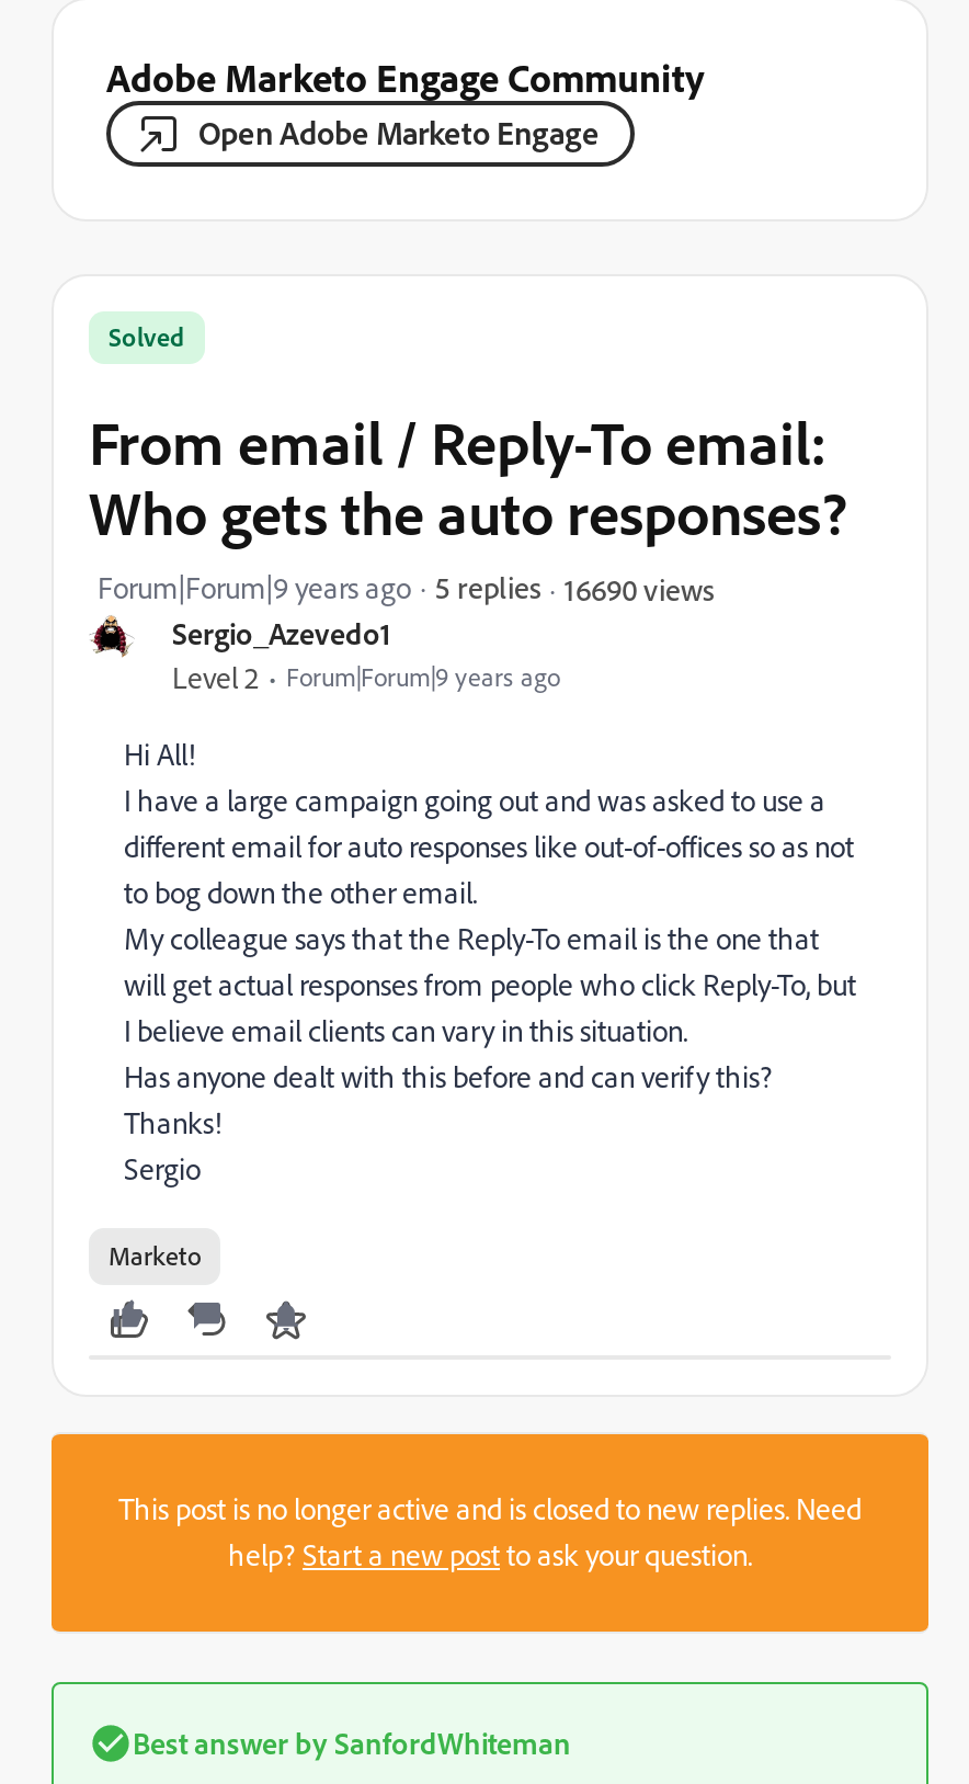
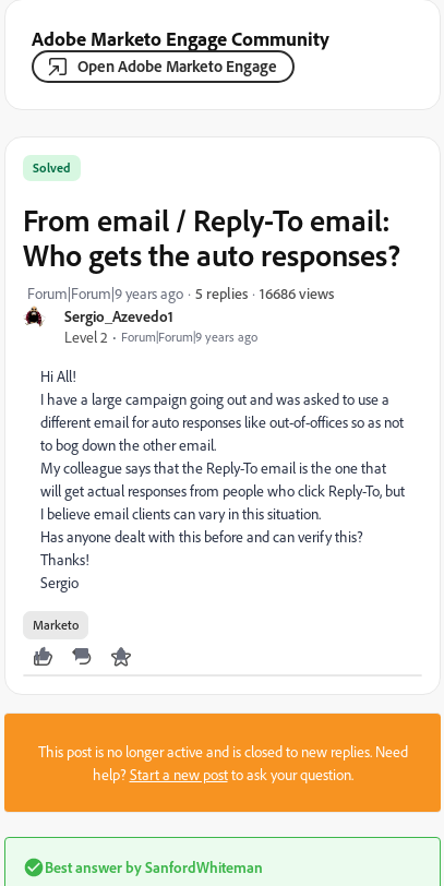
- 16690 views
+ 16686 views
